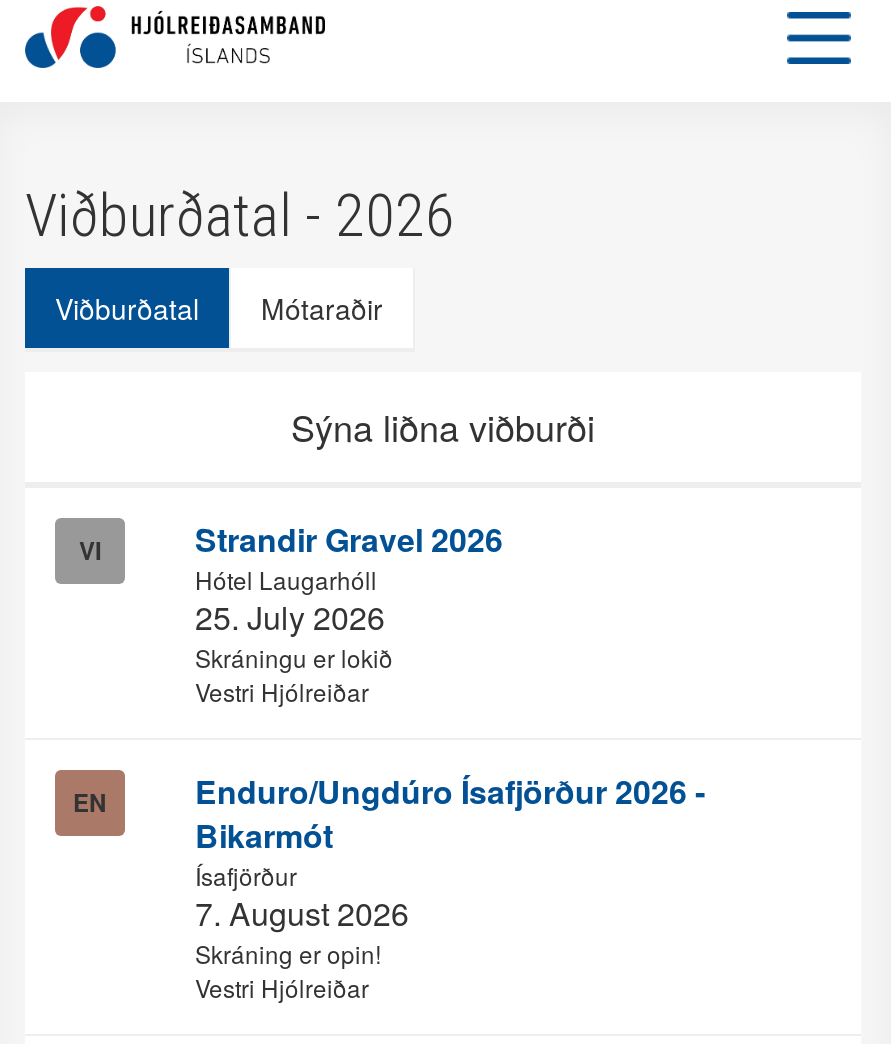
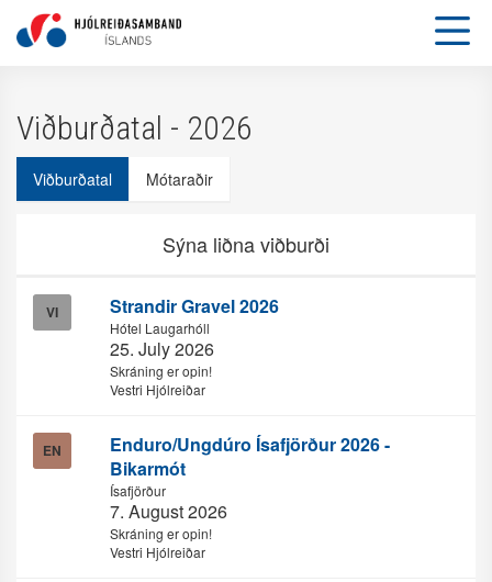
- Skráningu er lokið
+ Skráning er opin!
